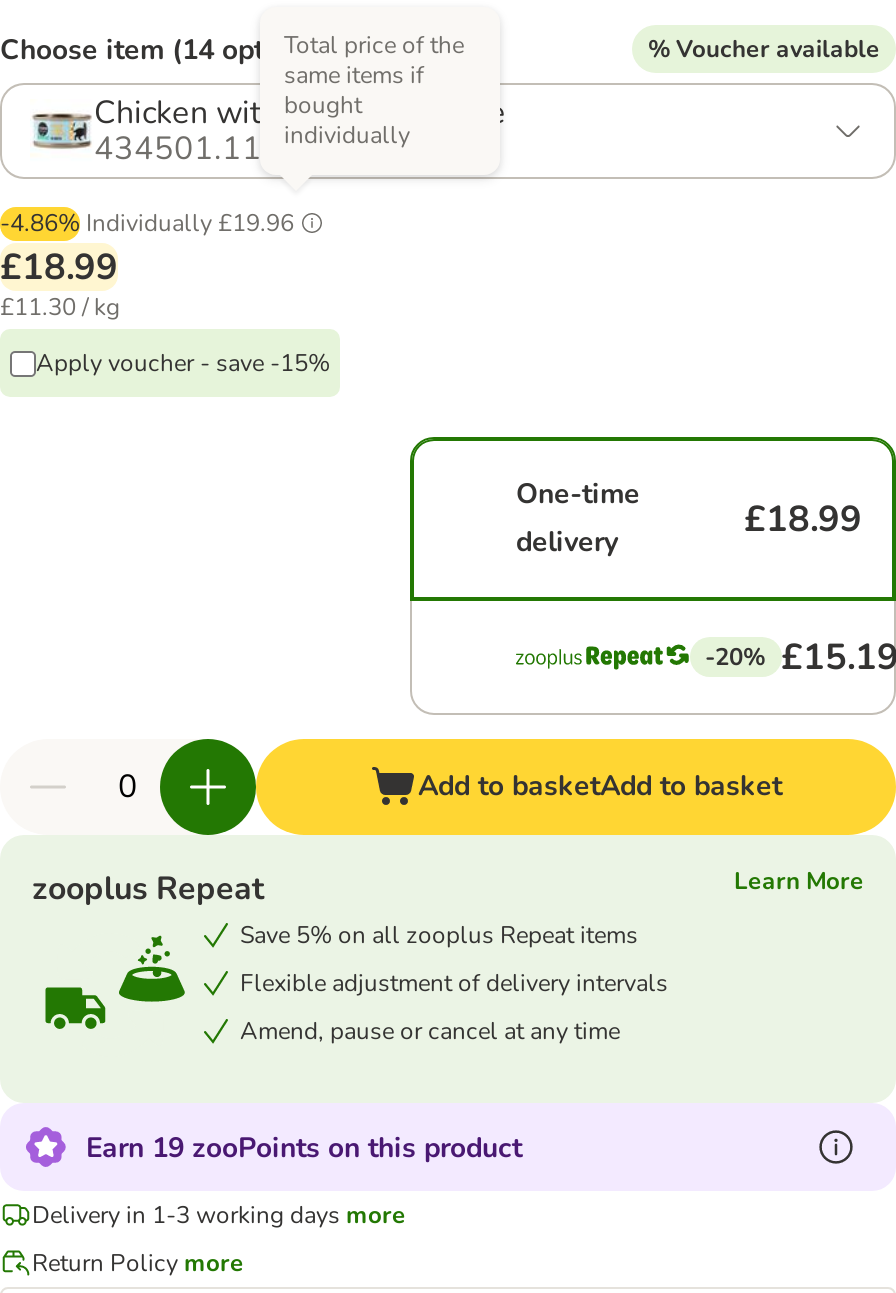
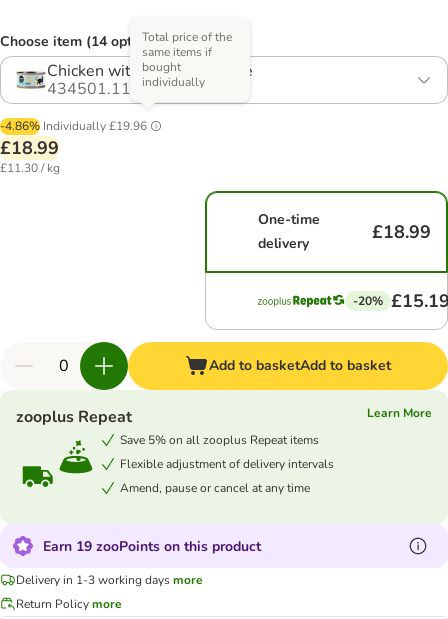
- % Voucher available

- Apply voucher - save -15%
